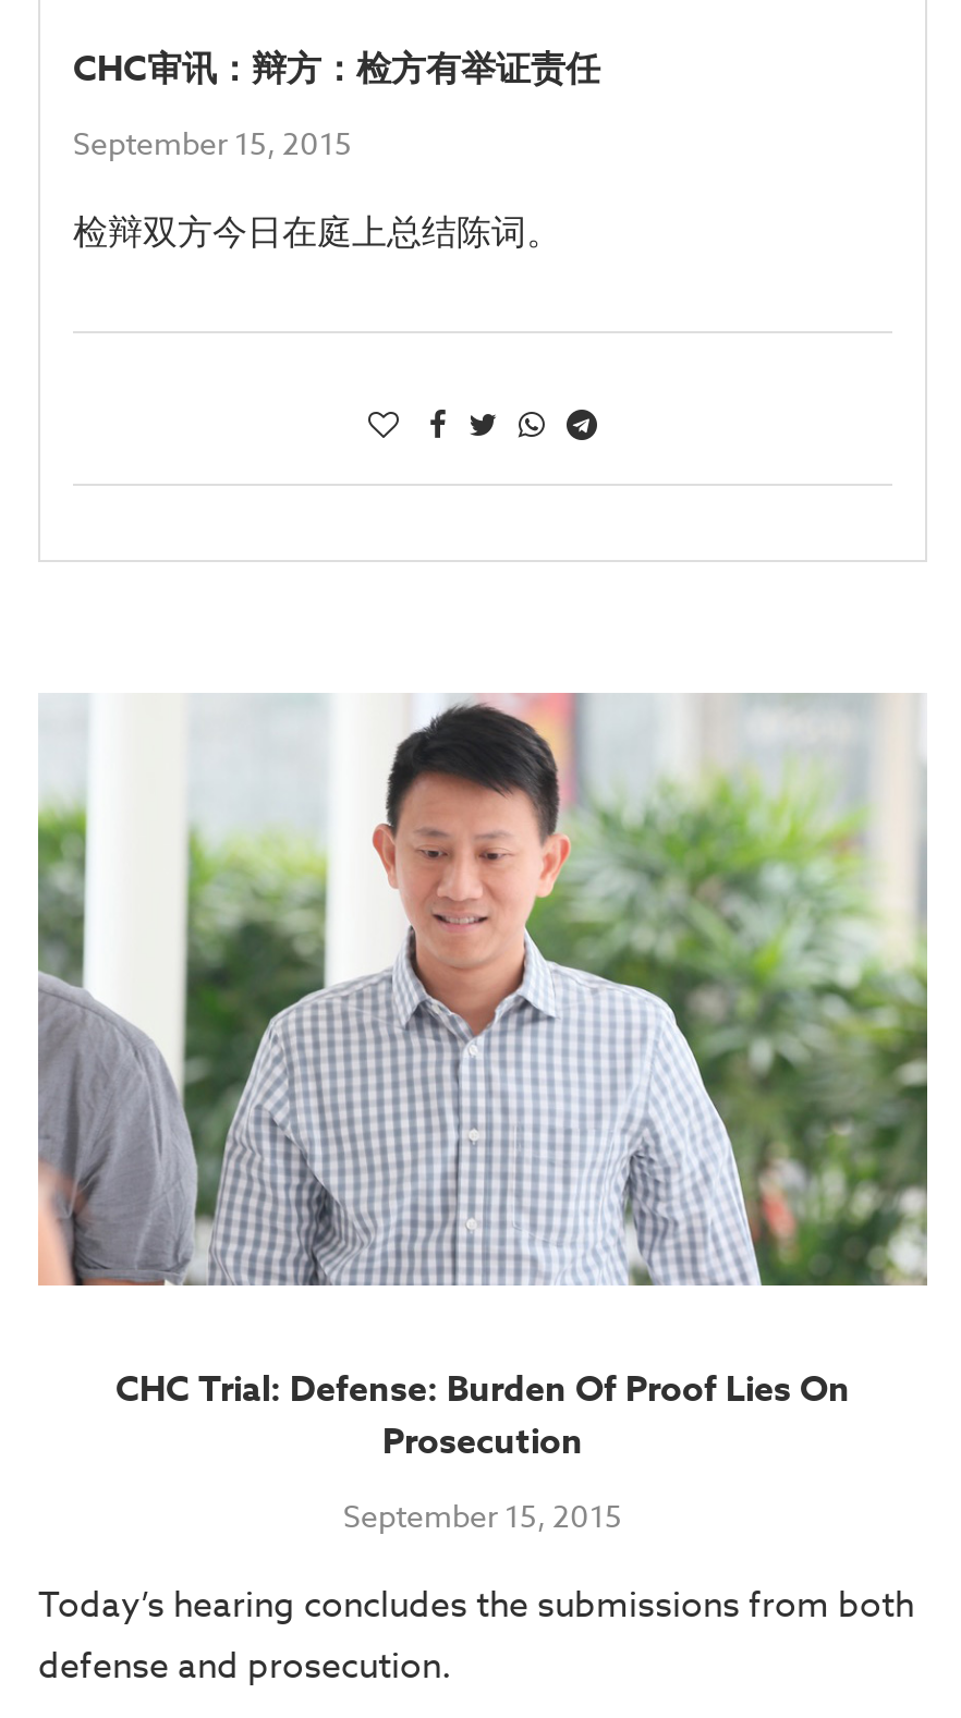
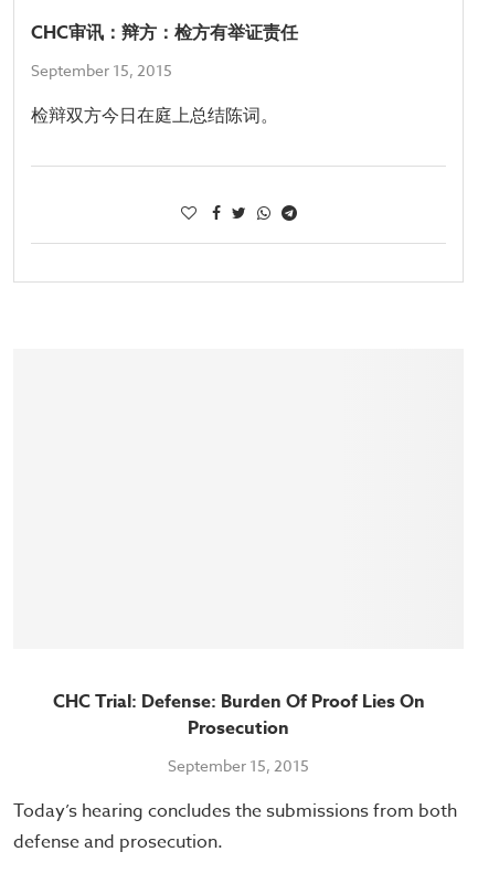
- [image]
